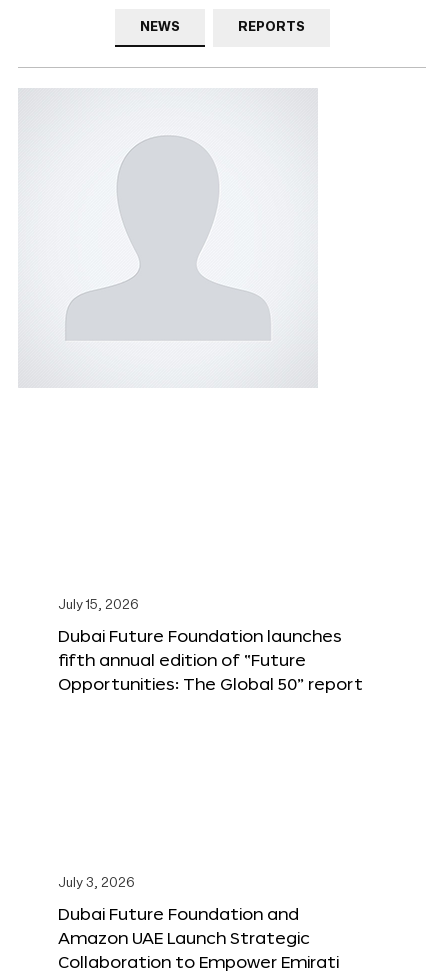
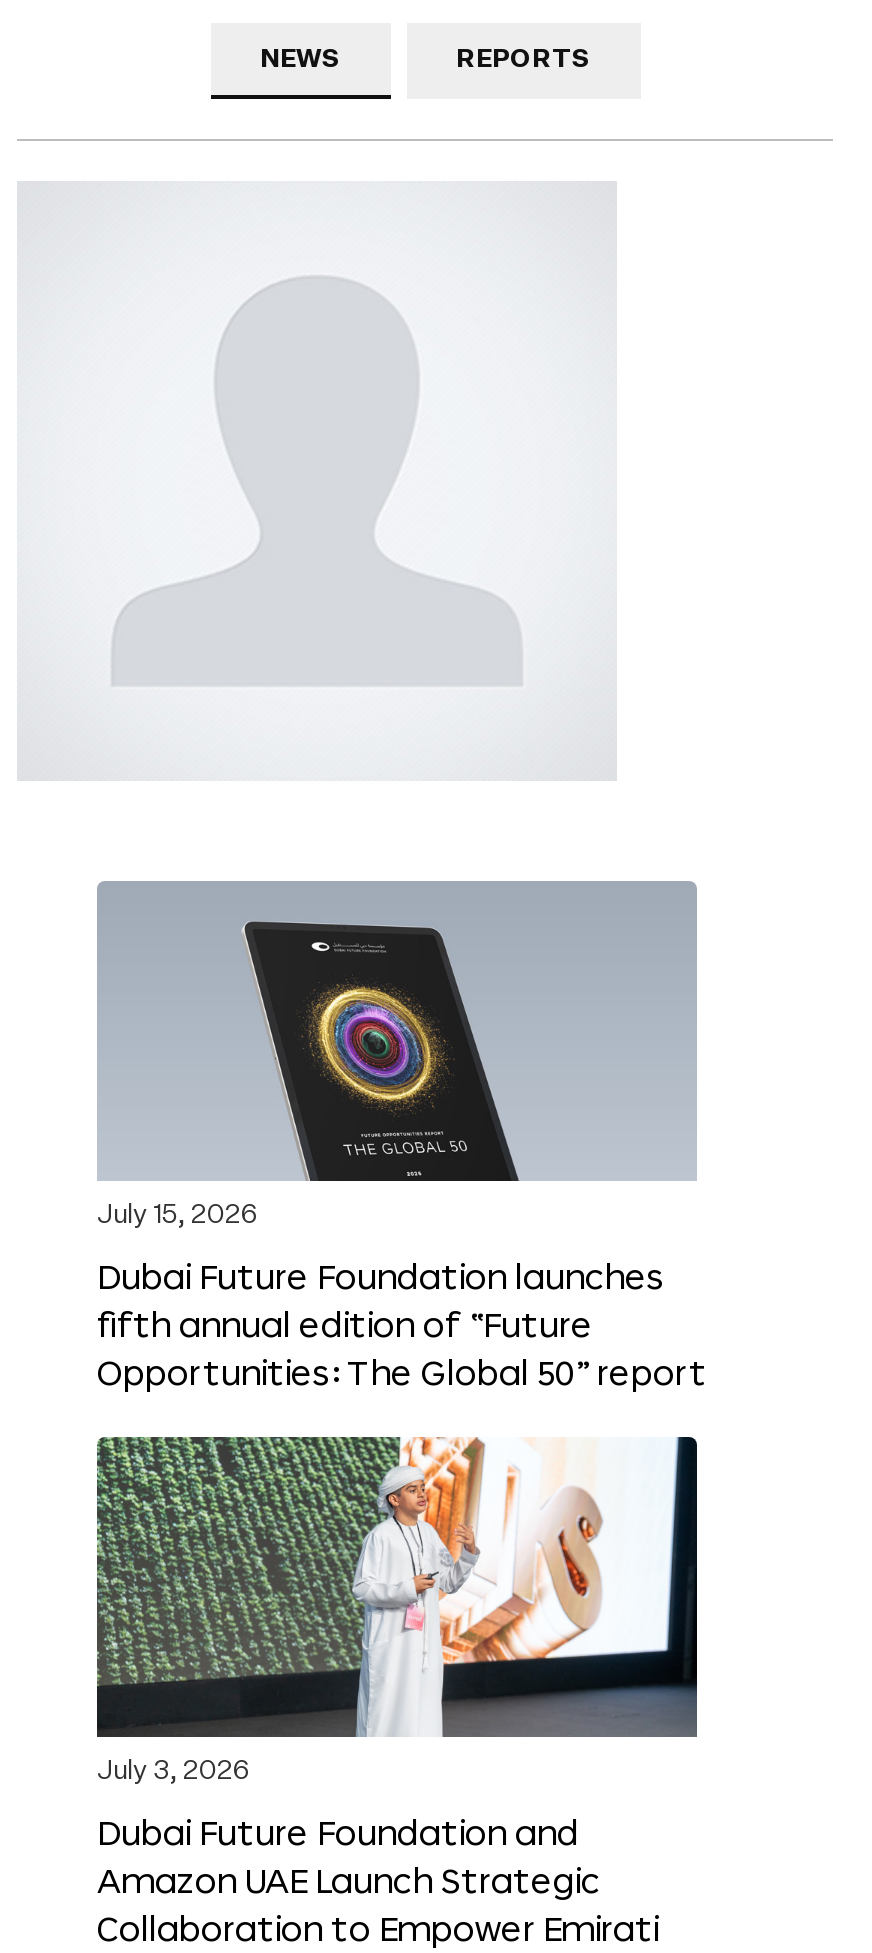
+ [image]

+ [image]
